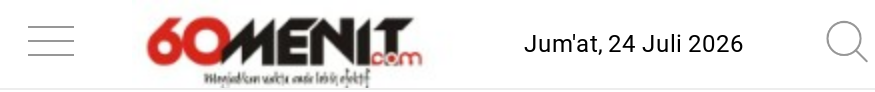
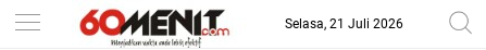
- Jum'at, 24 Juli 2026
+ Selasa, 21 Juli 2026
